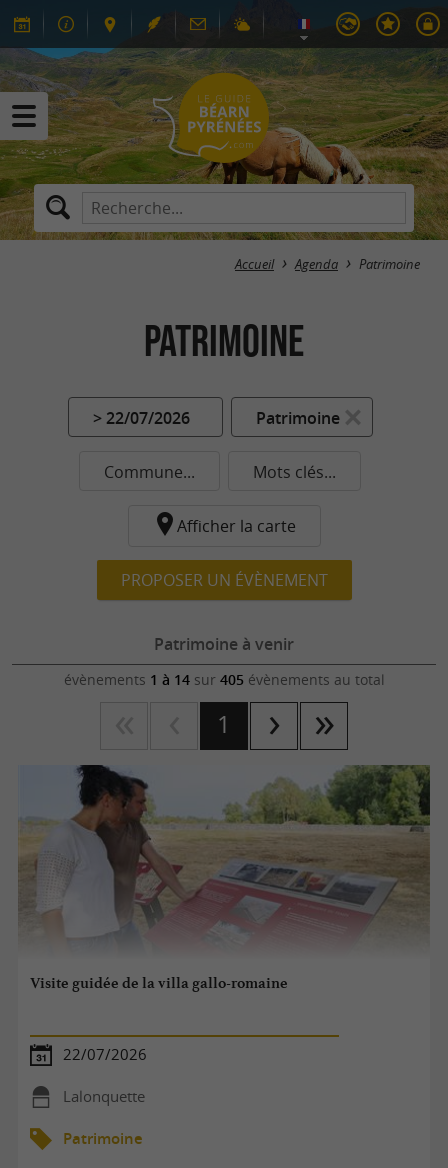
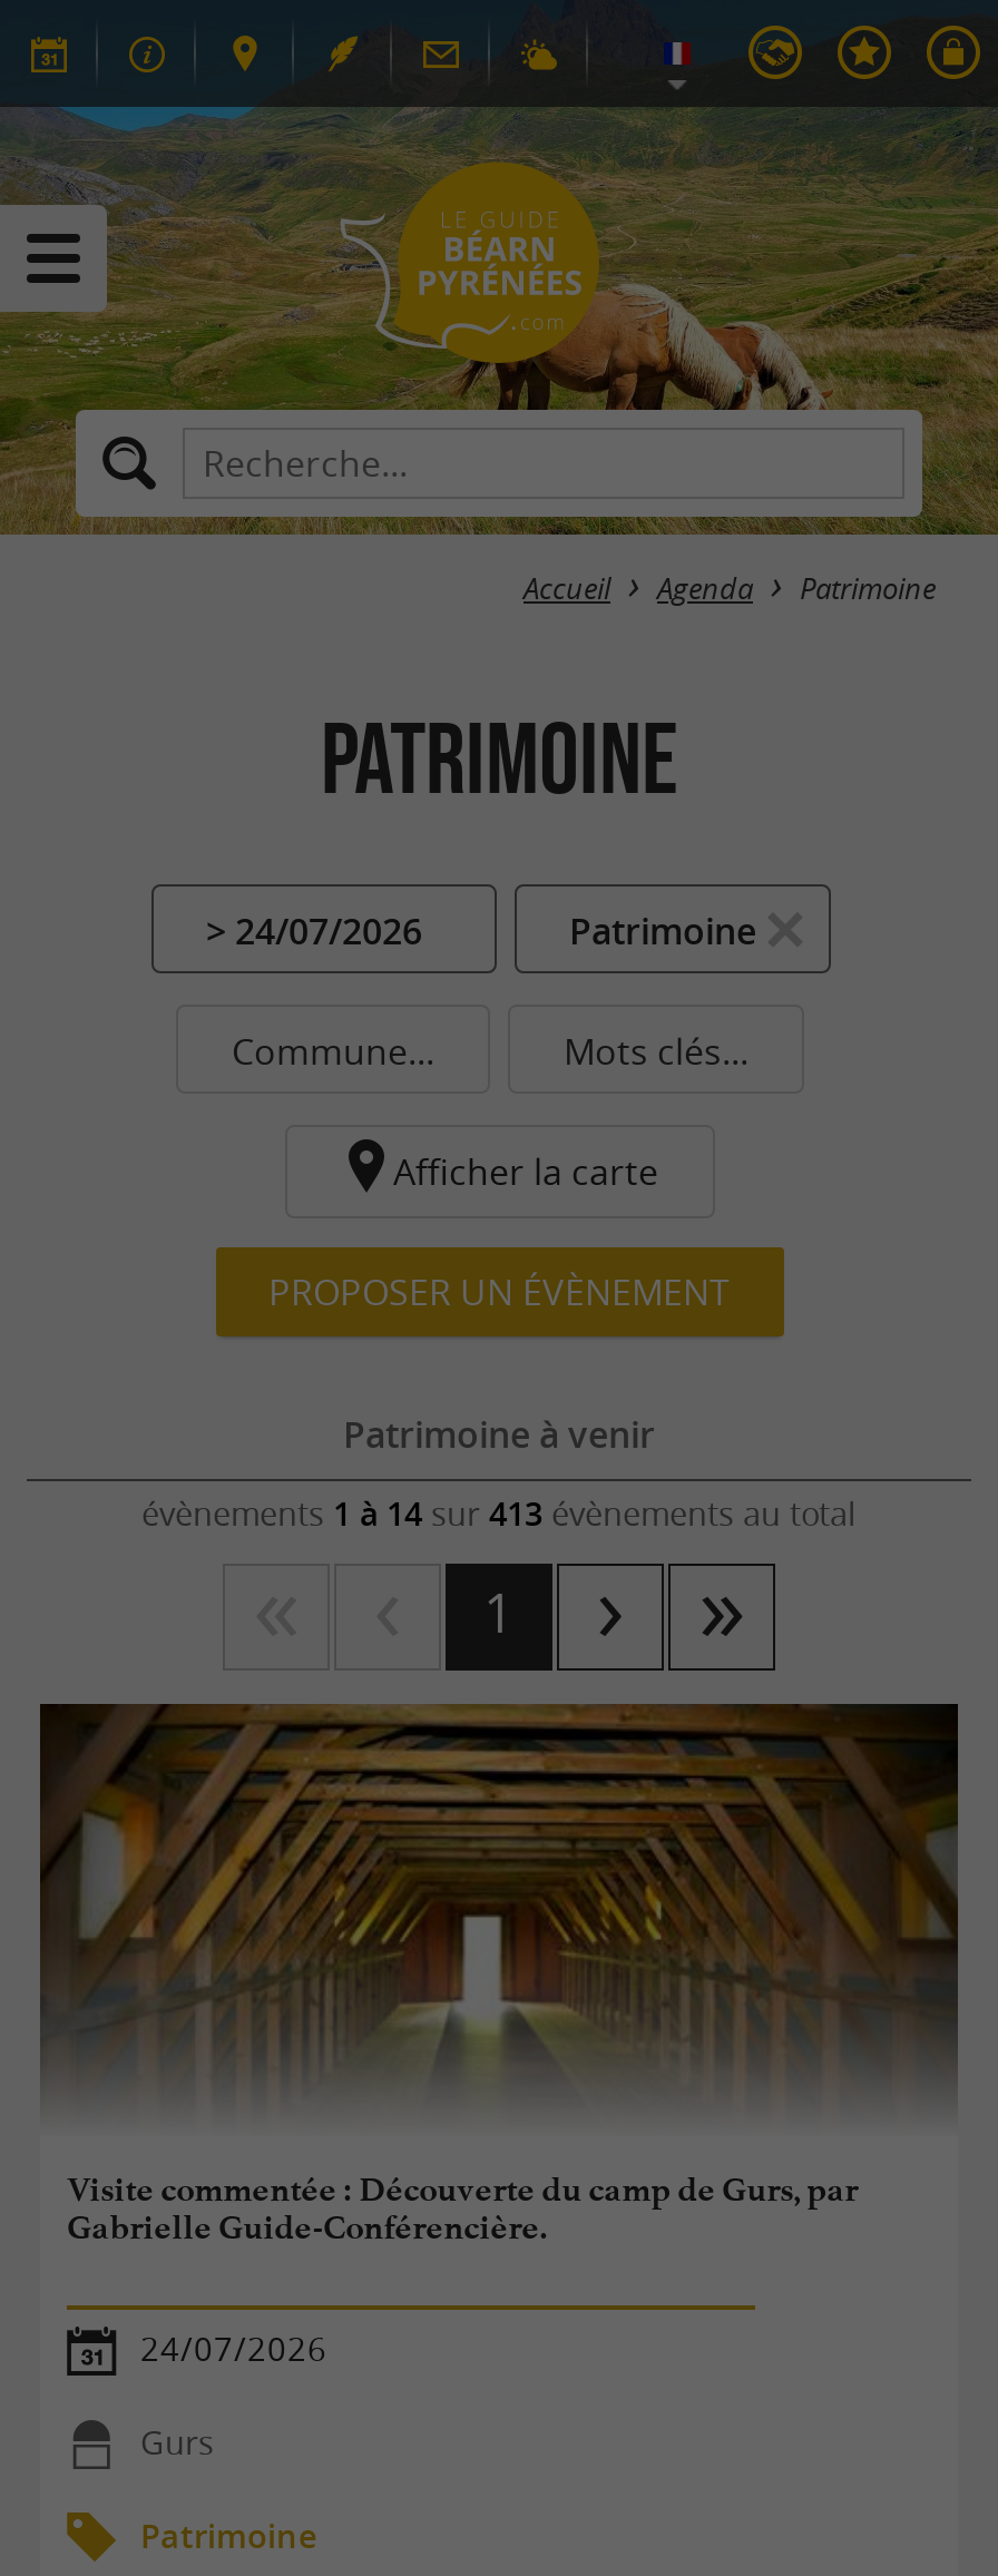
- > 22/07/2026
+ > 24/07/2026

- évènements 1 à 14 sur 405 évènements au total
+ évènements 1 à 14 sur 413 évènements au total

- [image]
- Visite guidée de la villa gallo-romaine
+ [image]
+ Visite commentée : Découverte du camp de Gurs, par
+ Gabrielle Guide-Conférencière.

- 22/07/2026
+ 24/07/2026

- Lalonquette
+ Gurs
